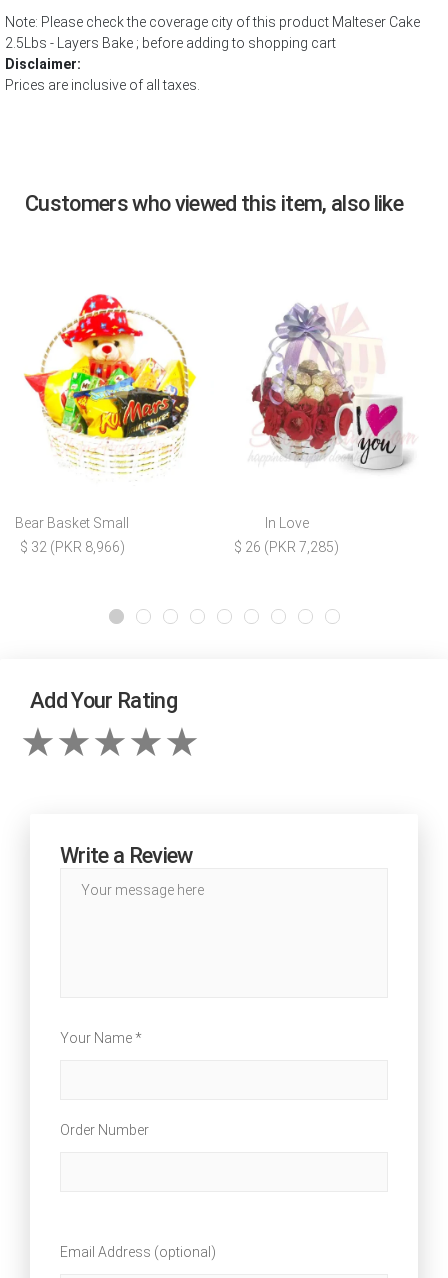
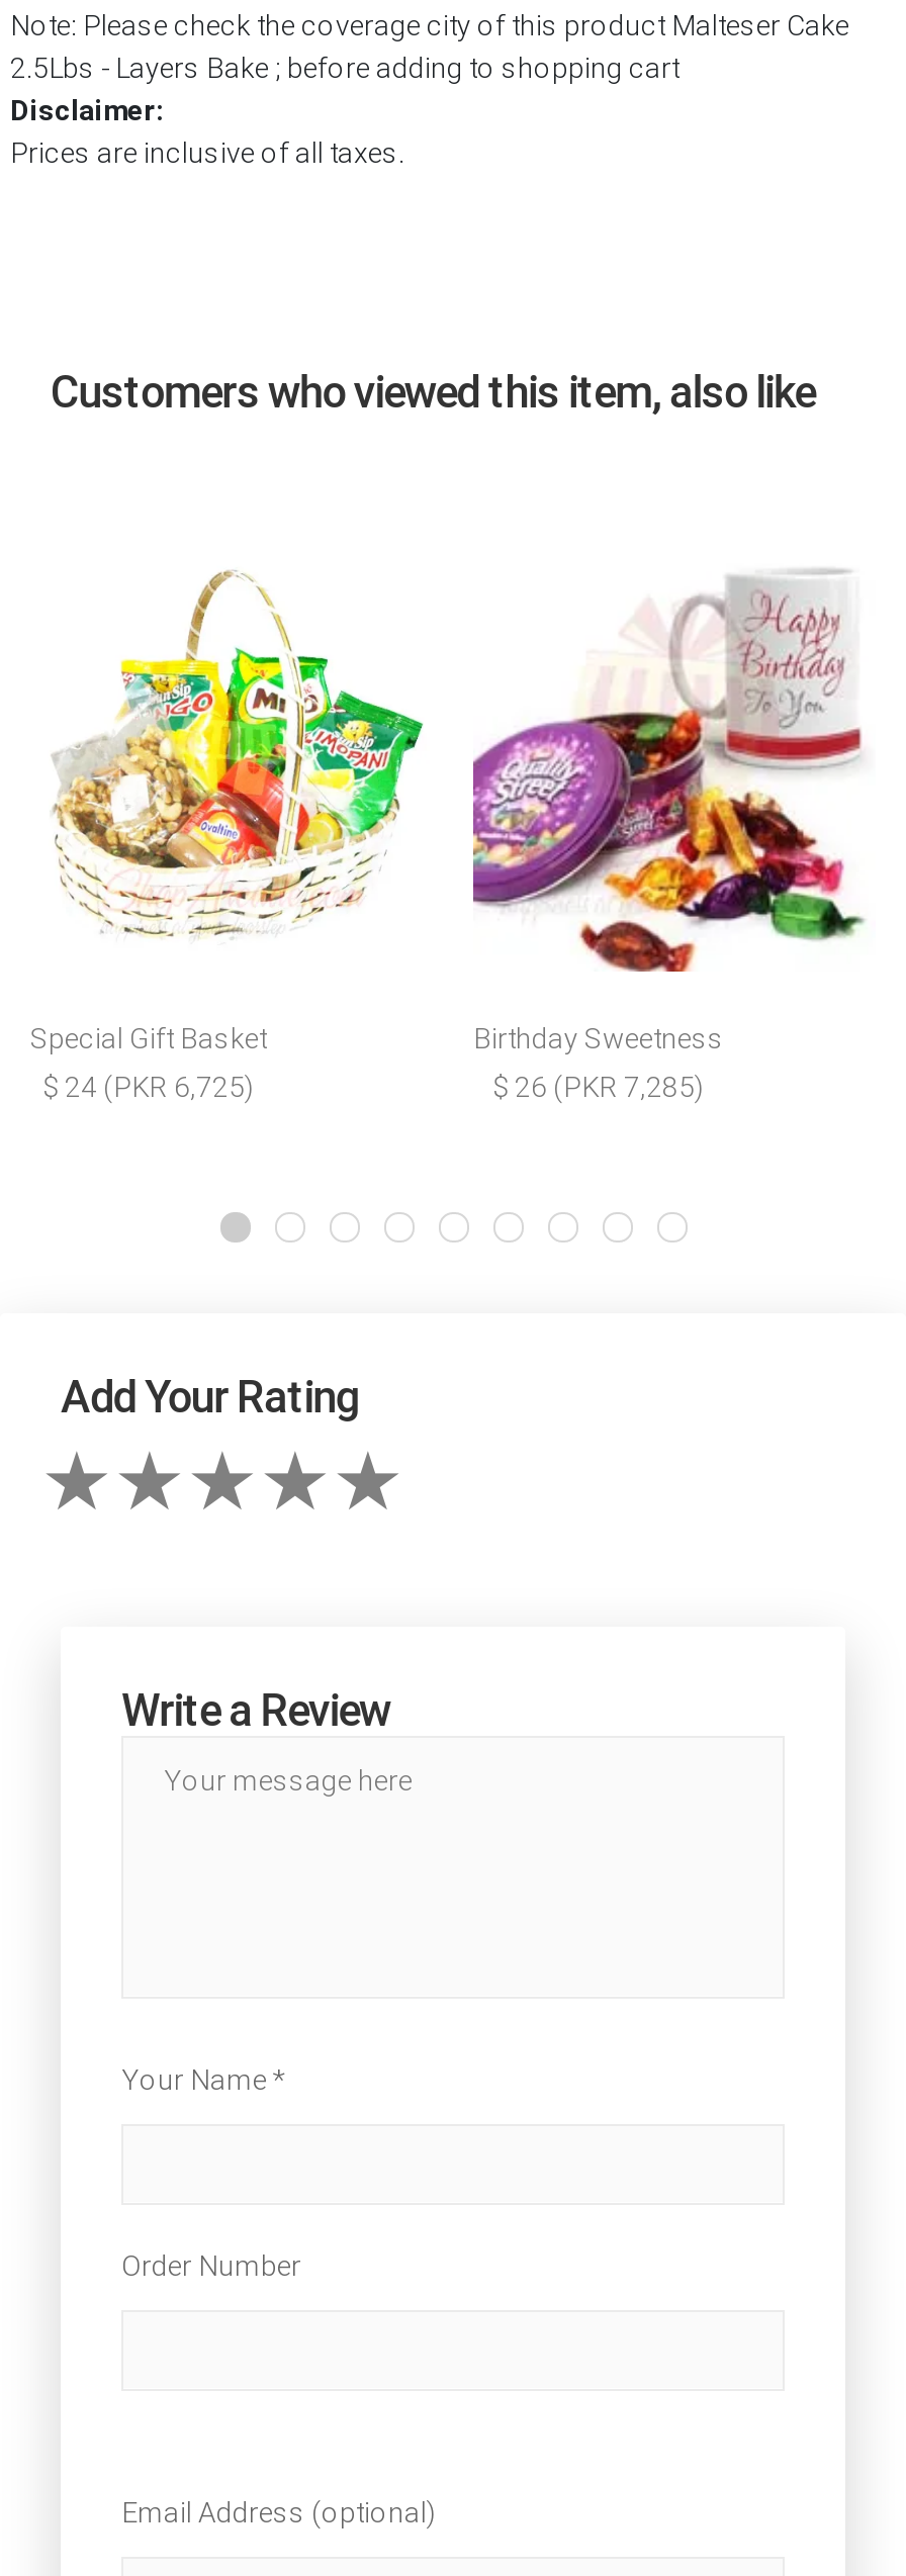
- [image]
+ [image]

- [image]
- In Love
+ [image]
+ Birthday Sweetness

- Bear Basket Small
+ Special Gift Basket

- $ 32 (PKR 8,966)
+ $ 24 (PKR 6,725)
